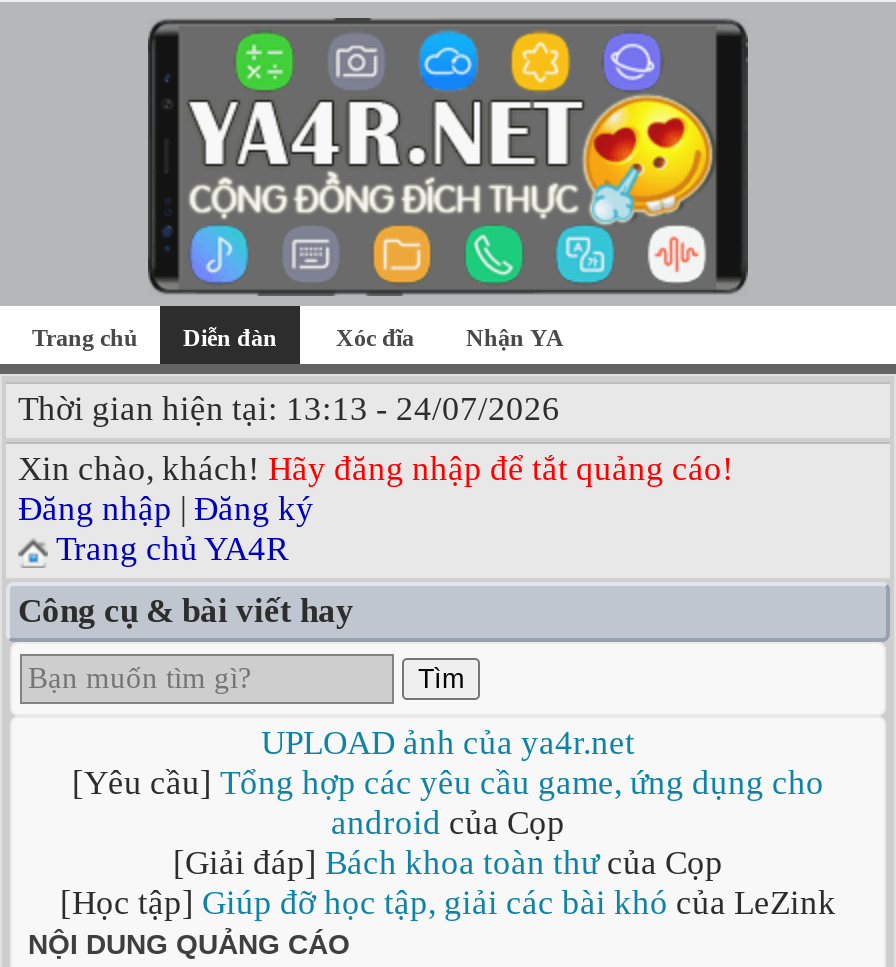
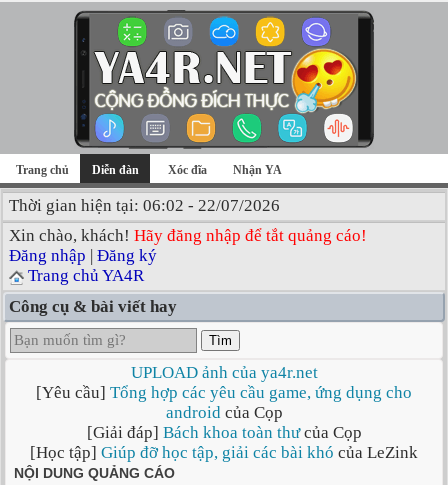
- Thời gian hiện tại: 13:13 - 24/07/2026
+ Thời gian hiện tại: 06:02 - 22/07/2026
